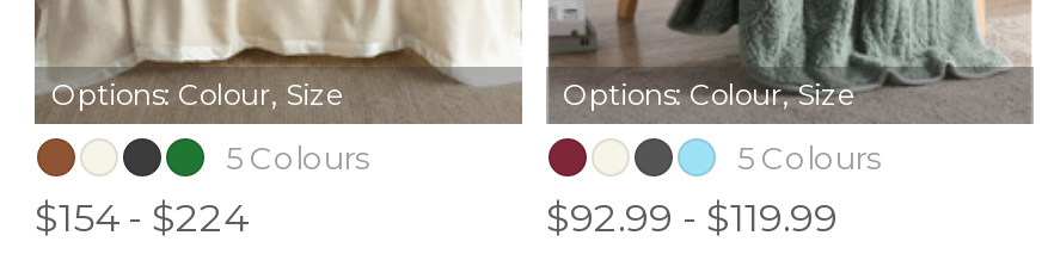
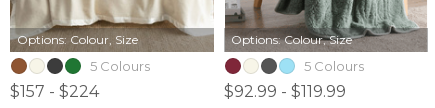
- $154 - $224
+ $157 - $224
